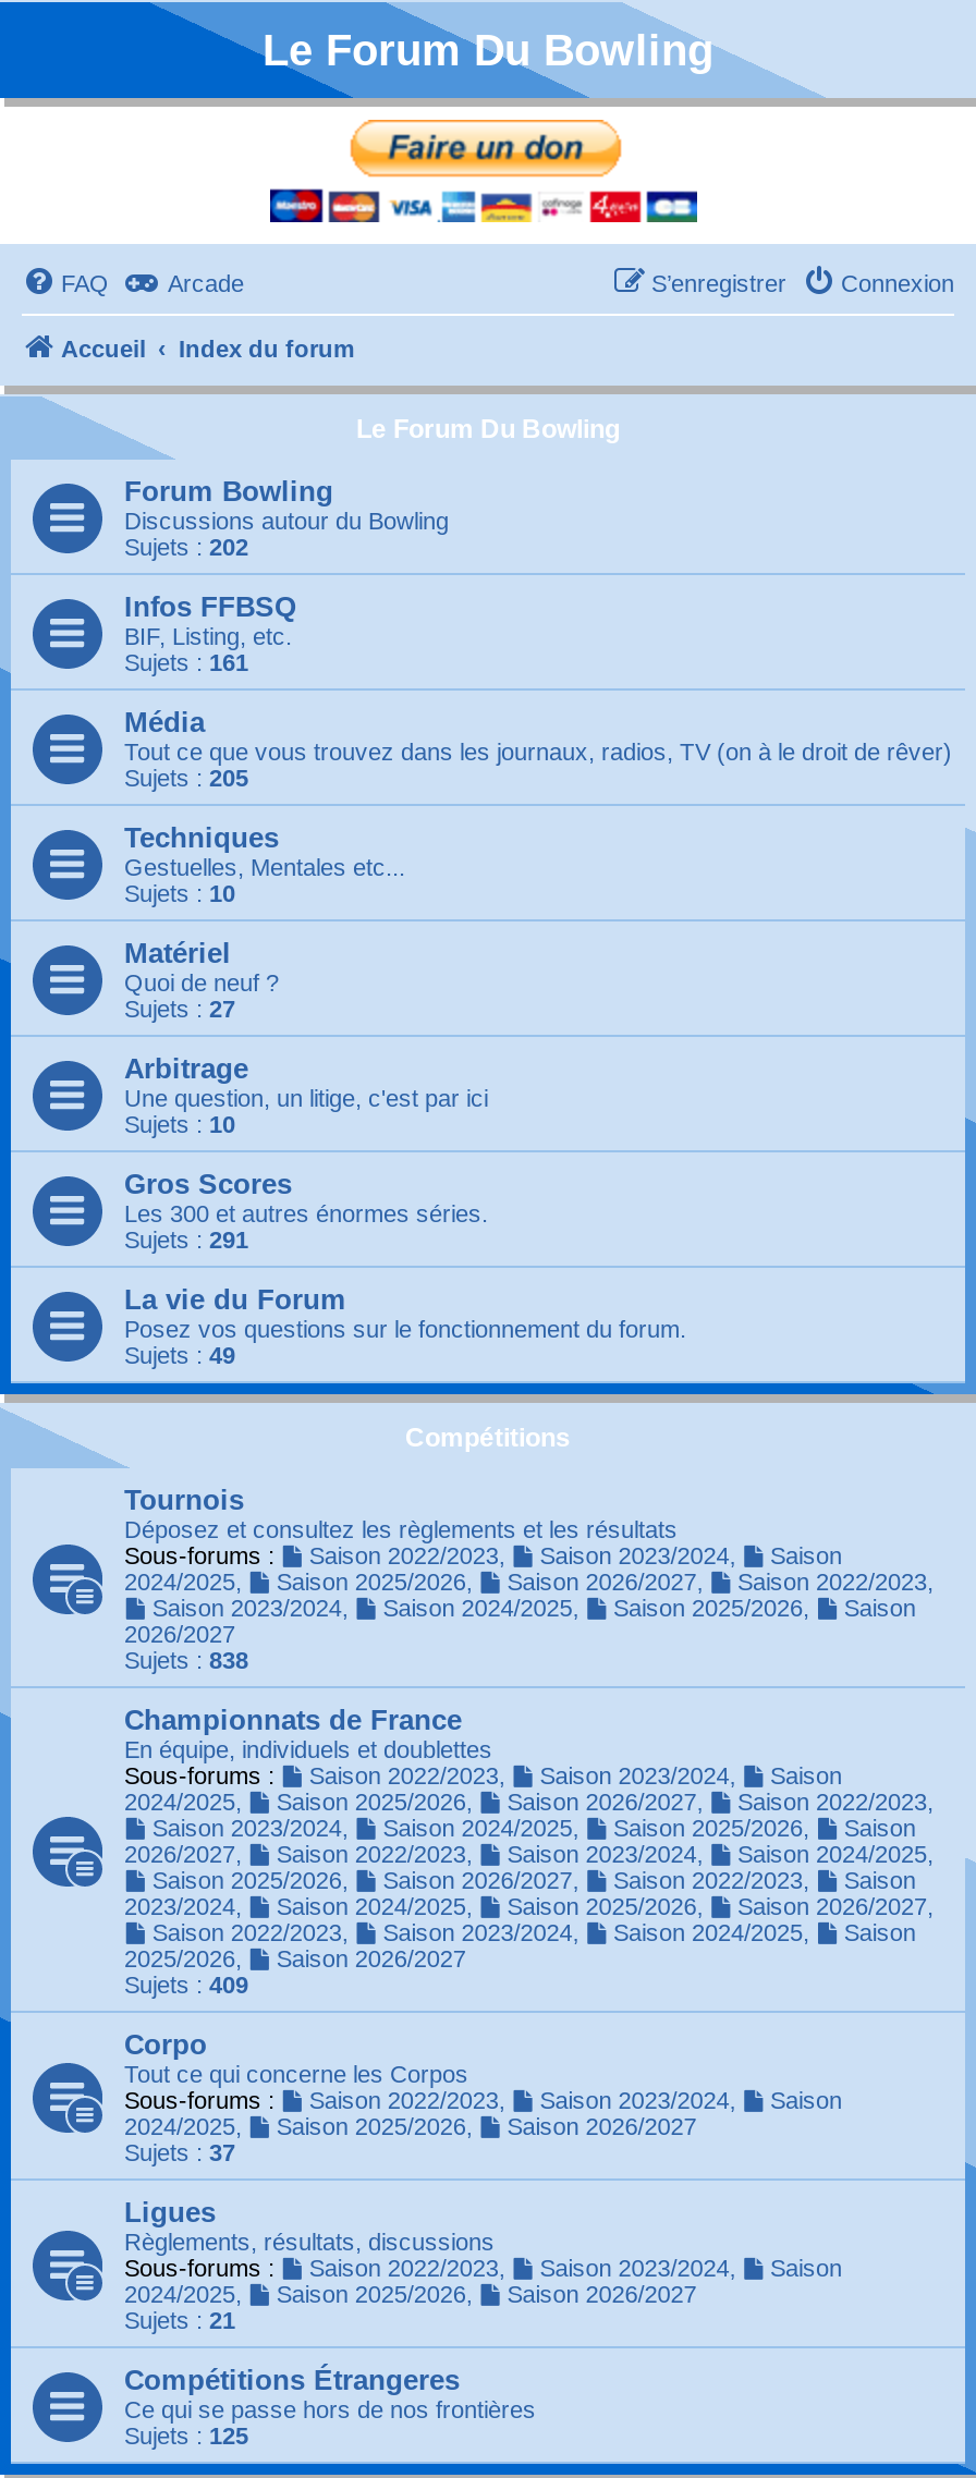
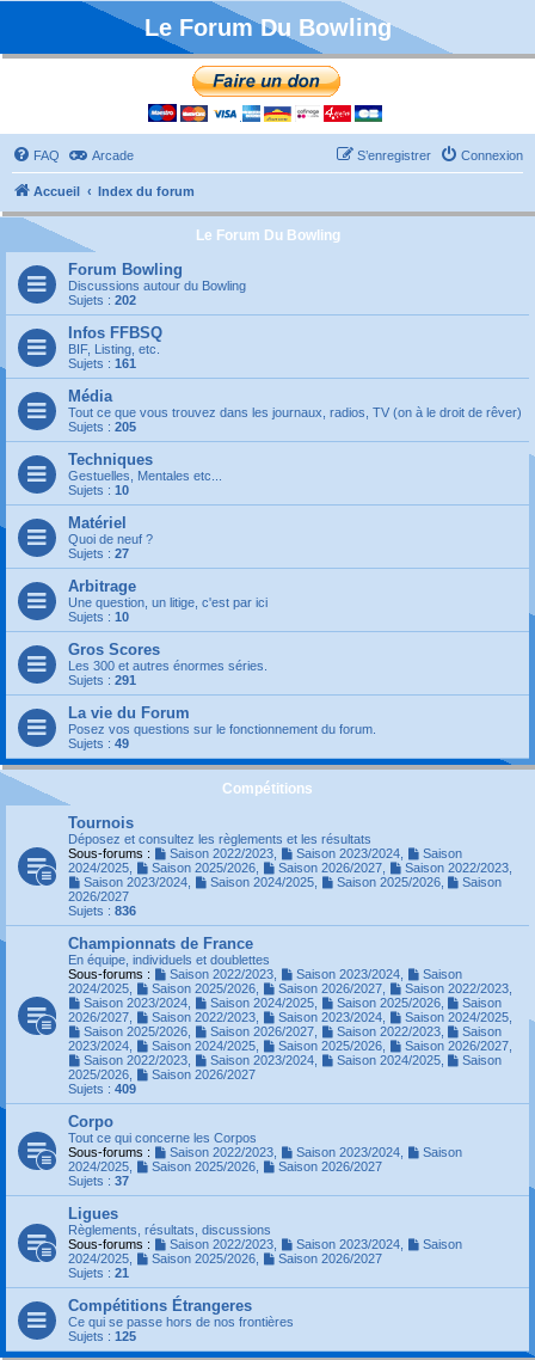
- Sujets : 838
+ Sujets : 836
